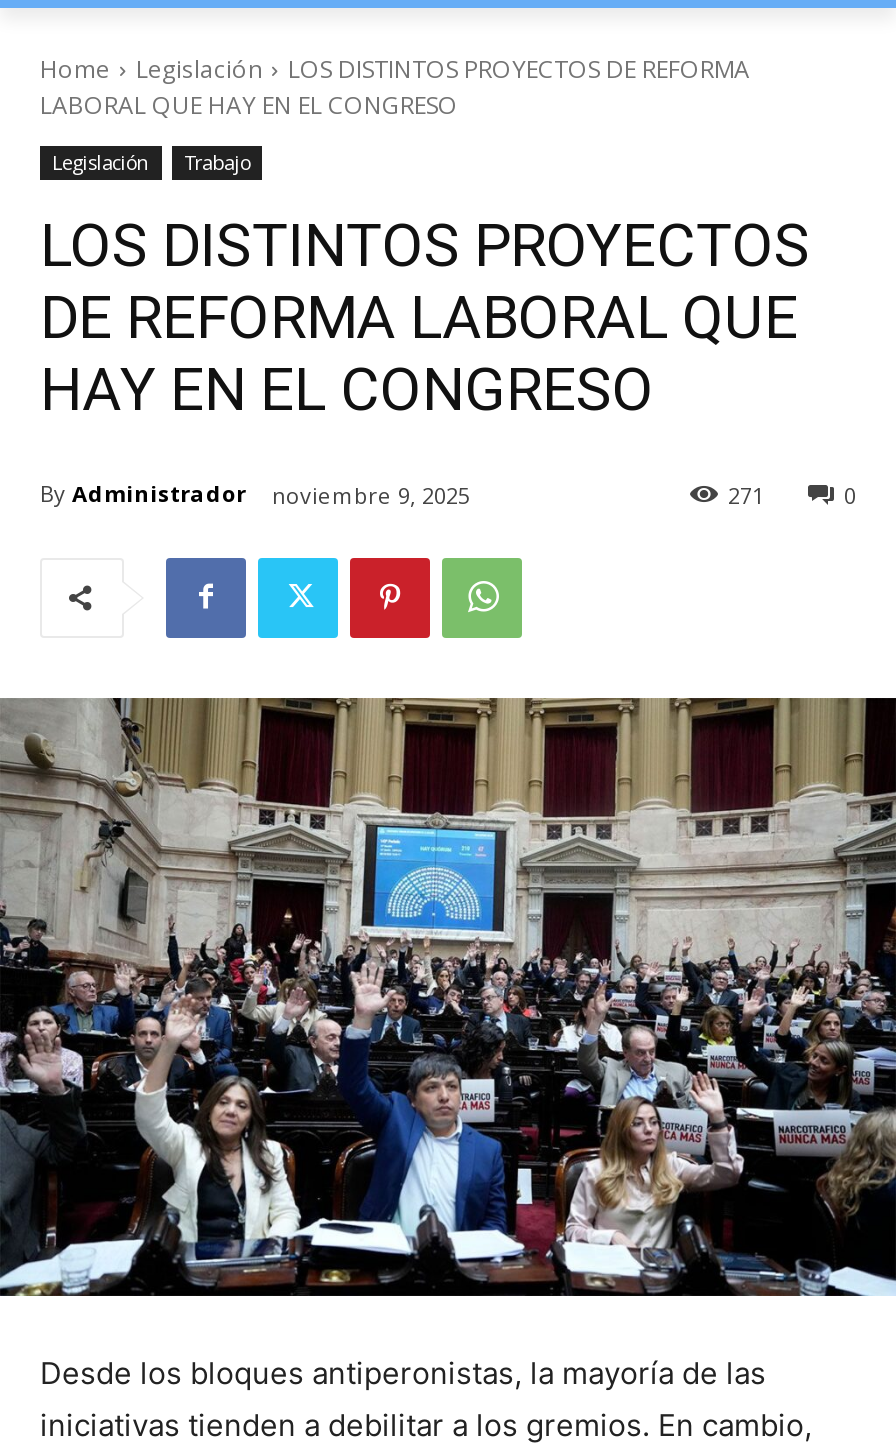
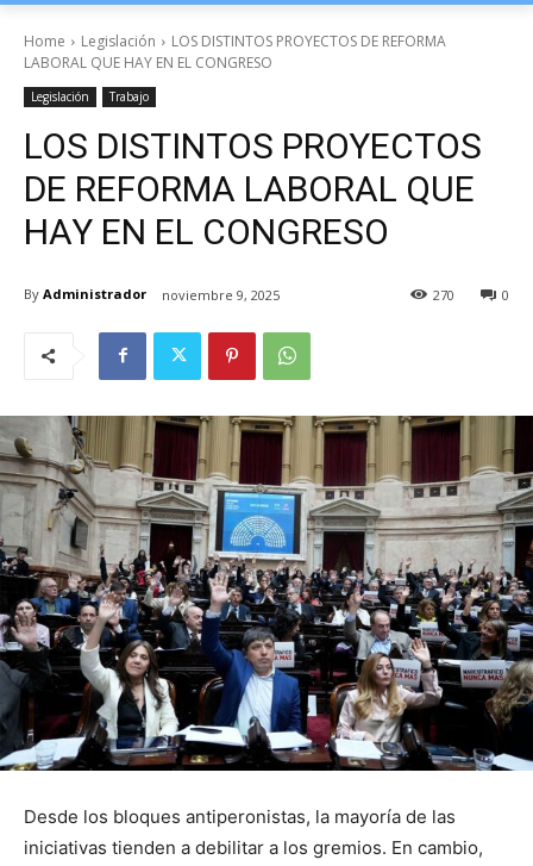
- 271
+ 270
